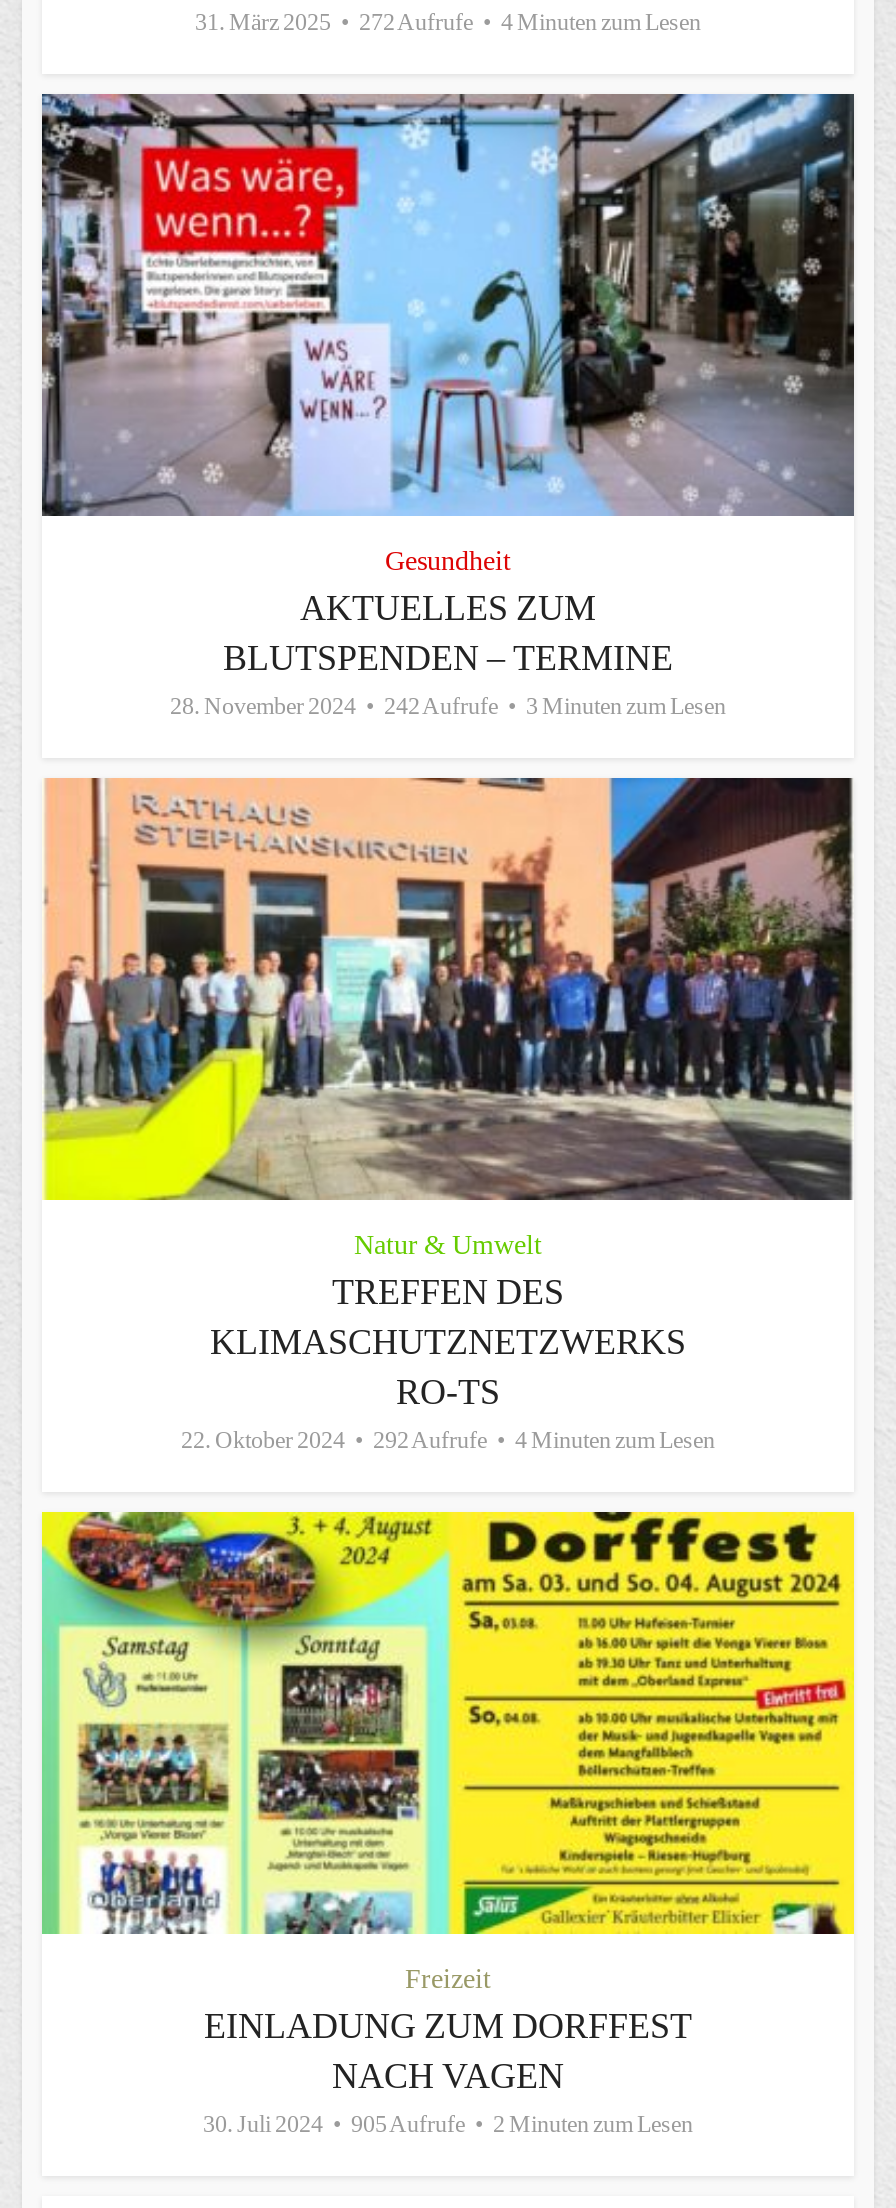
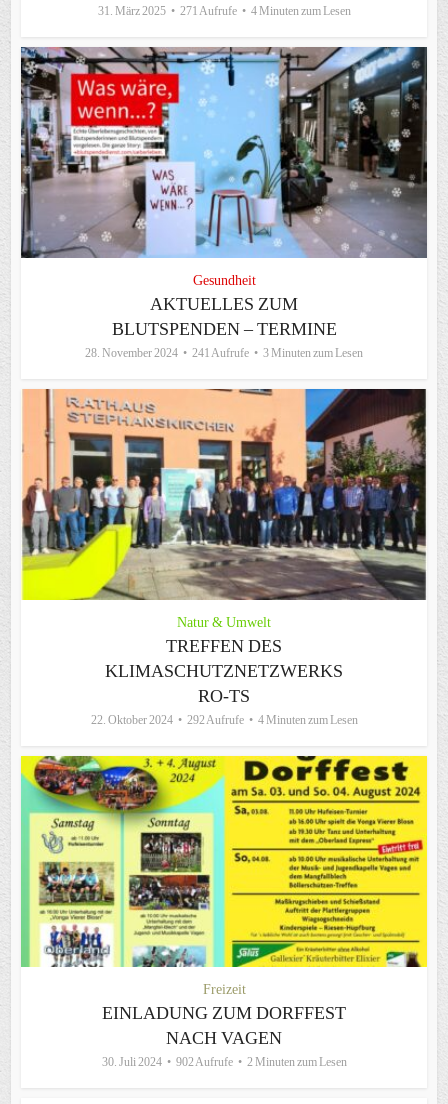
- 31. März 2025 272 Aufrufe 4 Minuten zum Lesen
+ 31. März 2025 271 Aufrufe 4 Minuten zum Lesen

- 28. November 2024 242 Aufrufe 3 Minuten zum Lesen
+ 28. November 2024 241 Aufrufe 3 Minuten zum Lesen

- 30. Juli 2024 905 Aufrufe 2 Minuten zum Lesen
+ 30. Juli 2024 902 Aufrufe 2 Minuten zum Lesen
